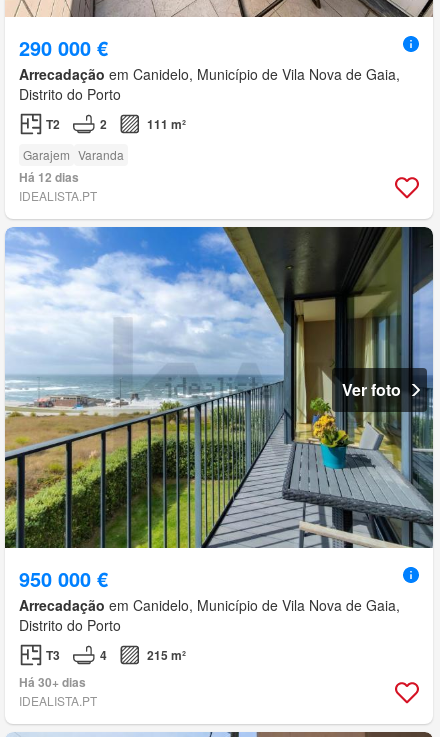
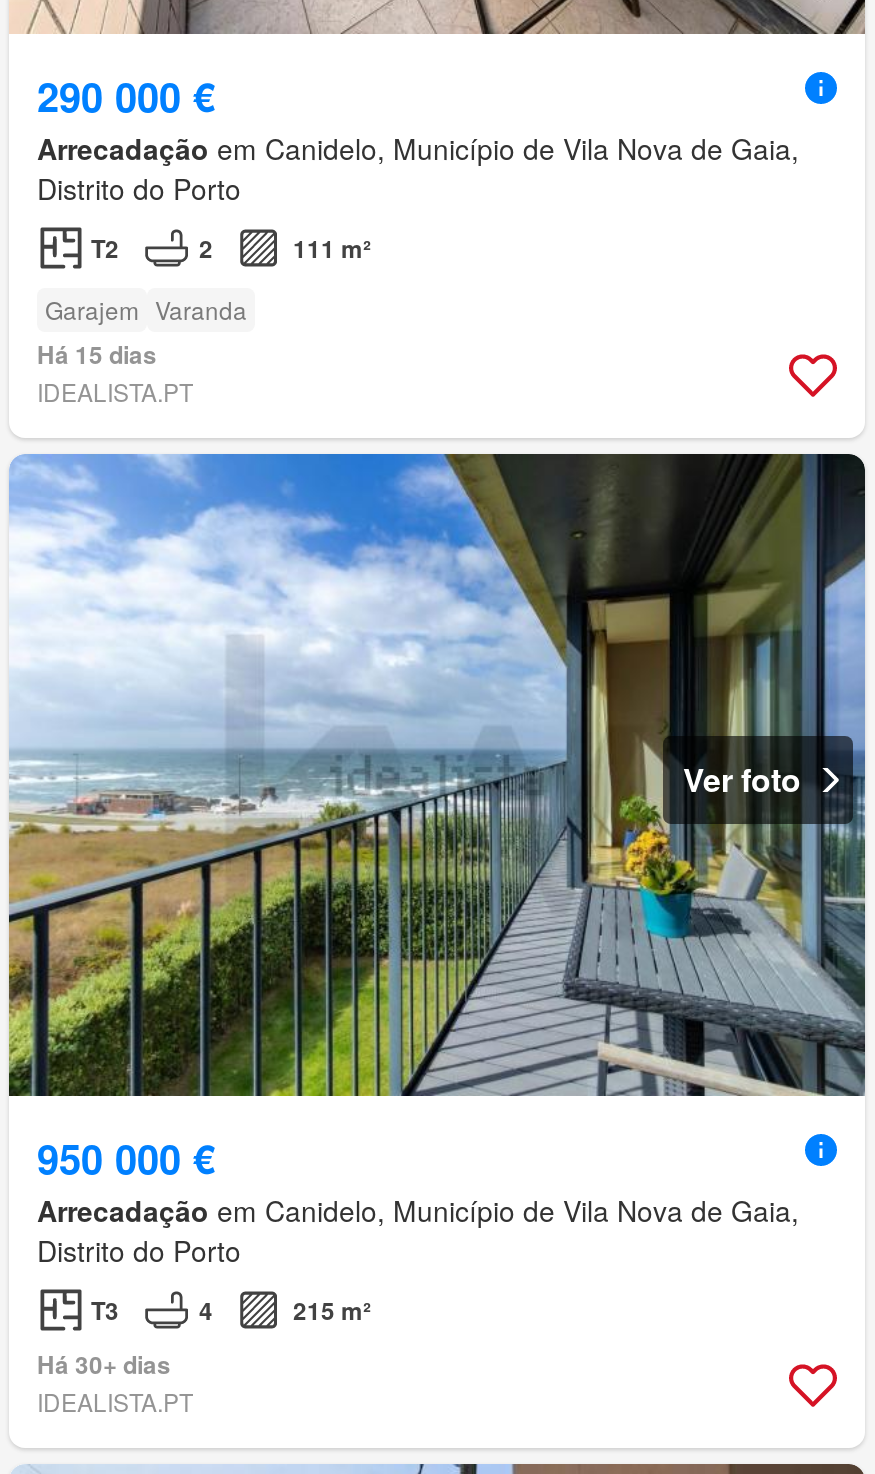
- Há 12 dias
+ Há 15 dias
